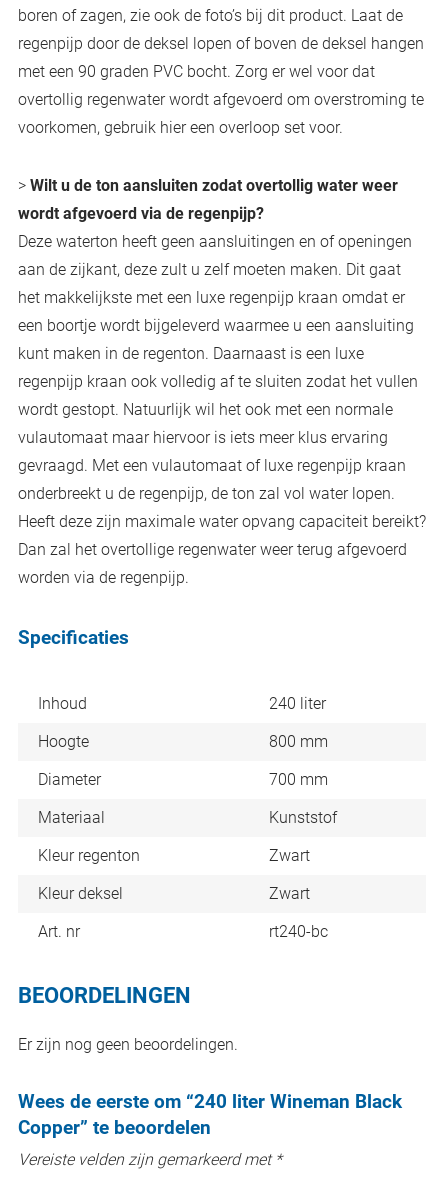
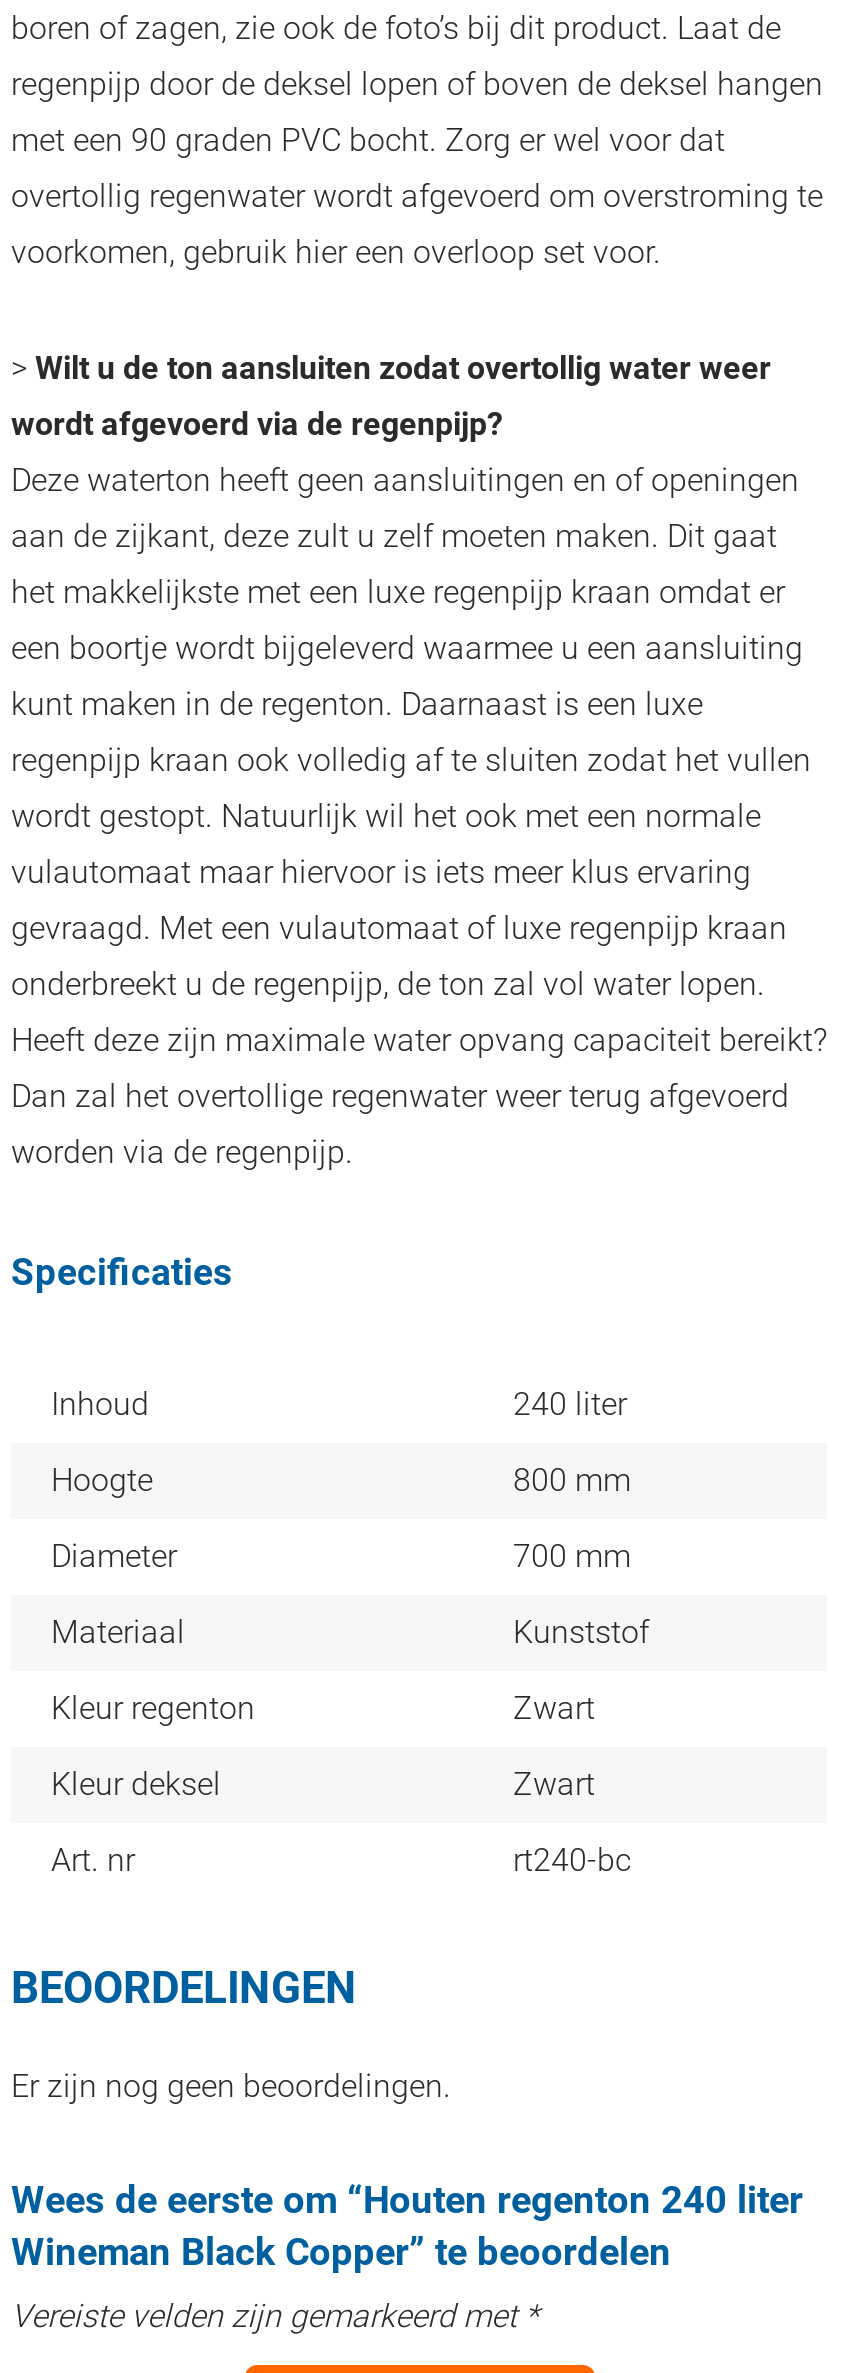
- Wees de eerste om “240 liter Wineman Black
- Copper” te beoordelen
+ Wees de eerste om “Houten regenton 240 liter
+ Wineman Black Copper” te beoordelen
